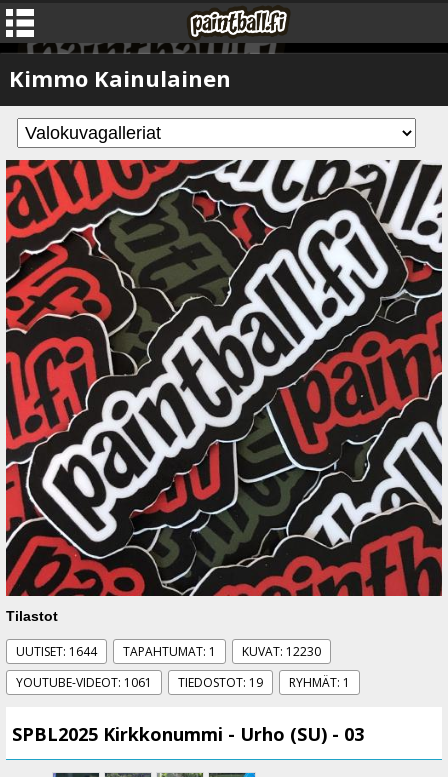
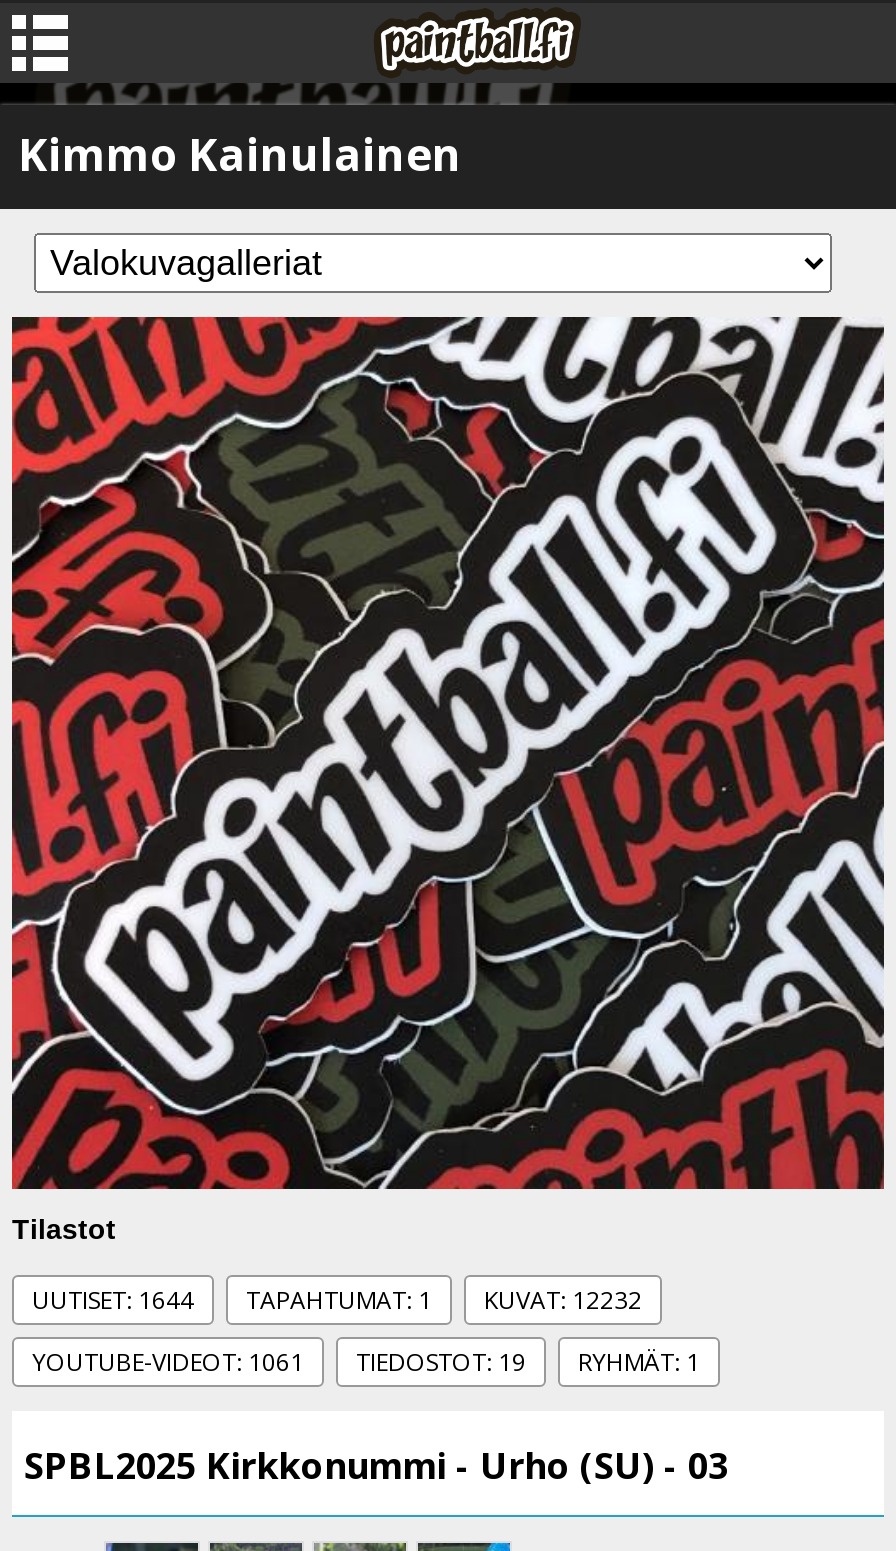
- UUTISET: 1644 TAPAHTUMAT: 1 KUVAT: 12230
+ UUTISET: 1644 TAPAHTUMAT: 1 KUVAT: 12232
